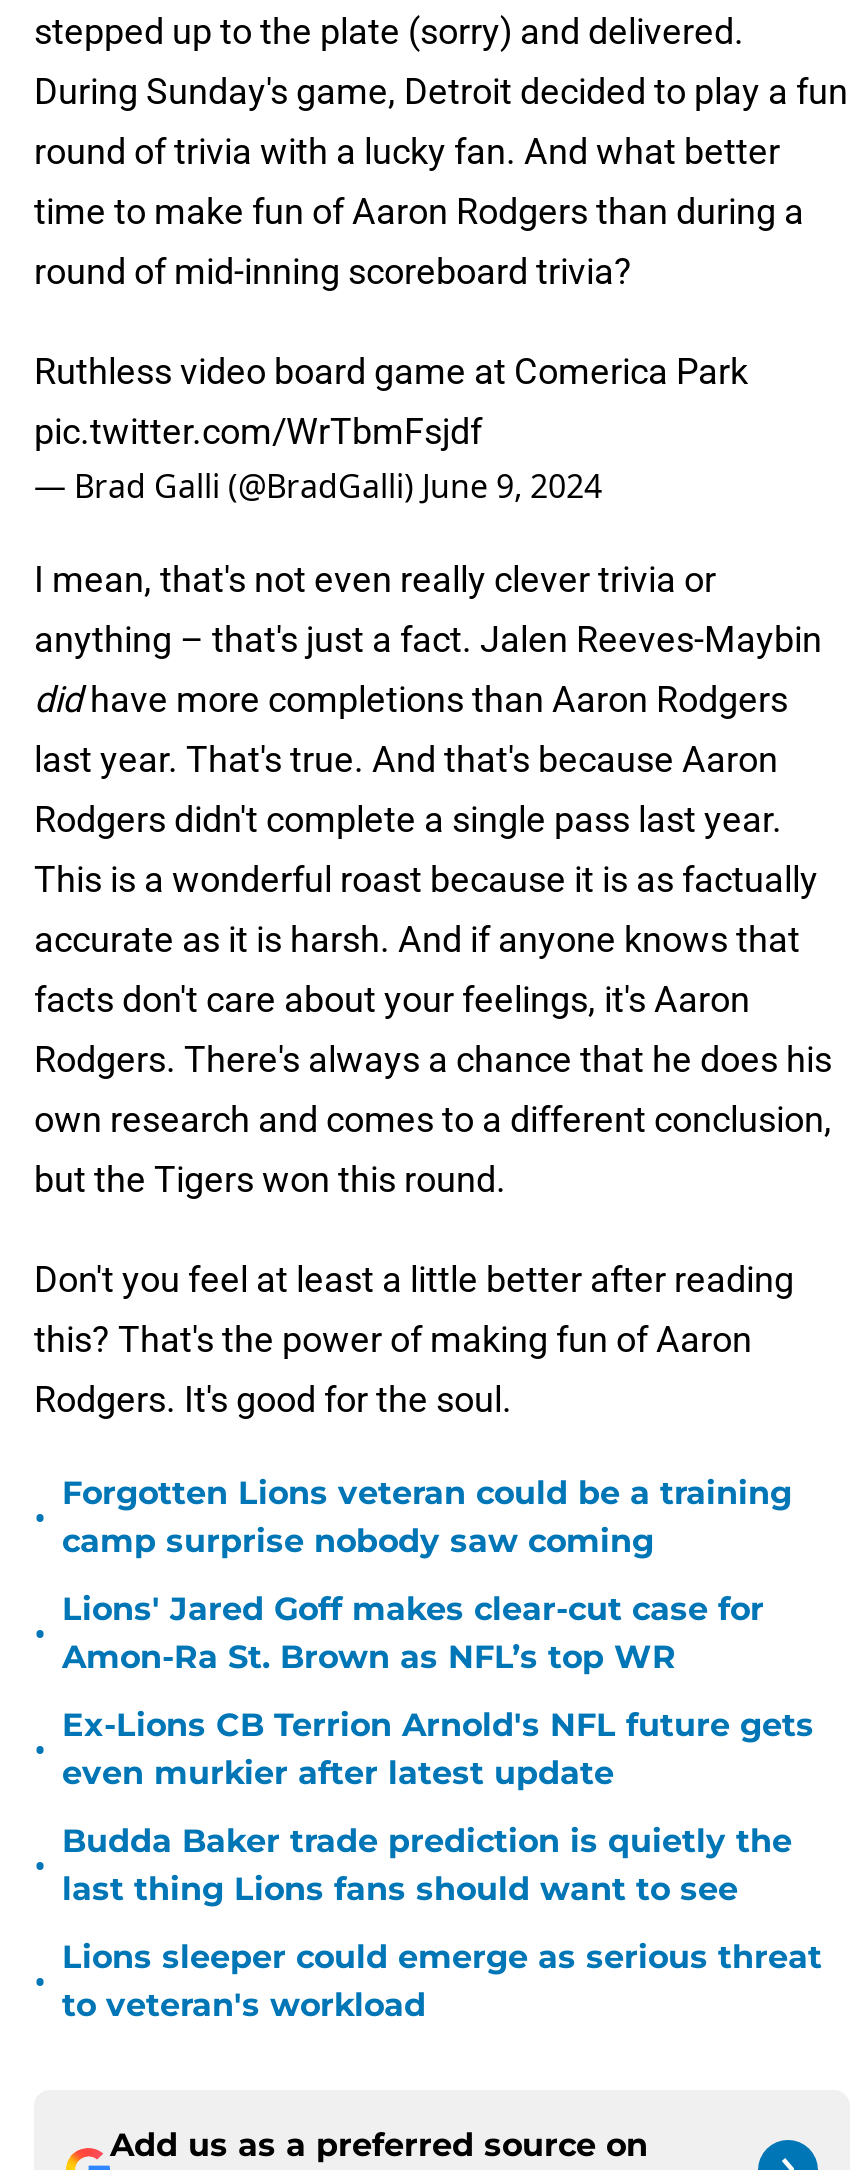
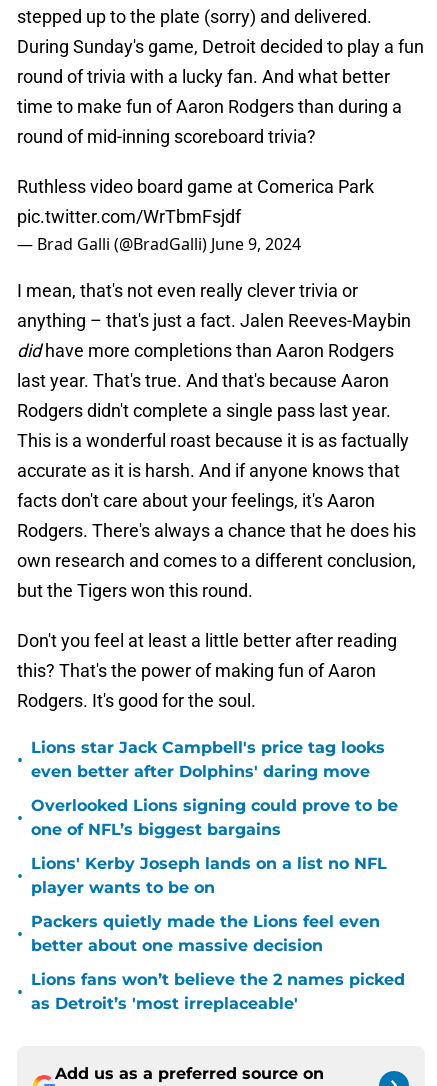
- Forgotten Lions veteran could be a training
- camp surprise nobody saw coming
+ Lions star Jack Campbell's price tag looks
+ even better after Dolphins' daring move

- Lions' Jared Goff makes clear-cut case for
- Amon-Ra St. Brown as NFL’s top WR
+ Overlooked Lions signing could prove to be
+ one of NFL’s biggest bargains

- Ex-Lions CB Terrion Arnold's NFL future gets
- even murkier after latest update
+ Lions' Kerby Joseph lands on a list no NFL
+ player wants to be on

- Budda Baker trade prediction is quietly the
- last thing Lions fans should want to see
+ Packers quietly made the Lions feel even
+ better about one massive decision

- Lions sleeper could emerge as serious threat
- to veteran's workload
+ Lions fans won’t believe the 2 names picked
+ as Detroit’s 'most irreplaceable'
